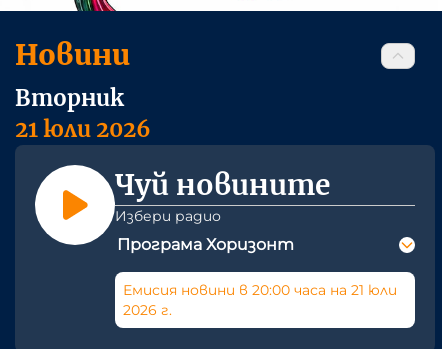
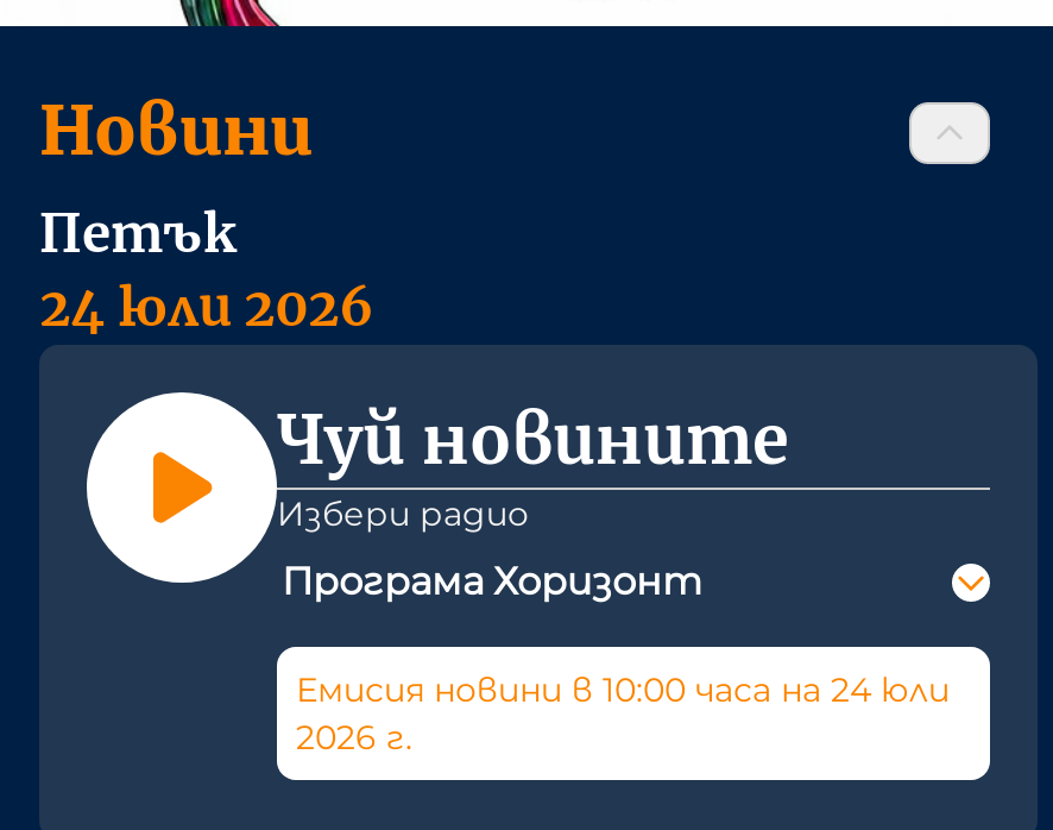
- Вторник
- 21 юли 2026
+ Петък
+ 24 юли 2026

- Емисия новини в 20:00 часа на 21 юли
+ Емисия новини в 10:00 часа на 24 юли
